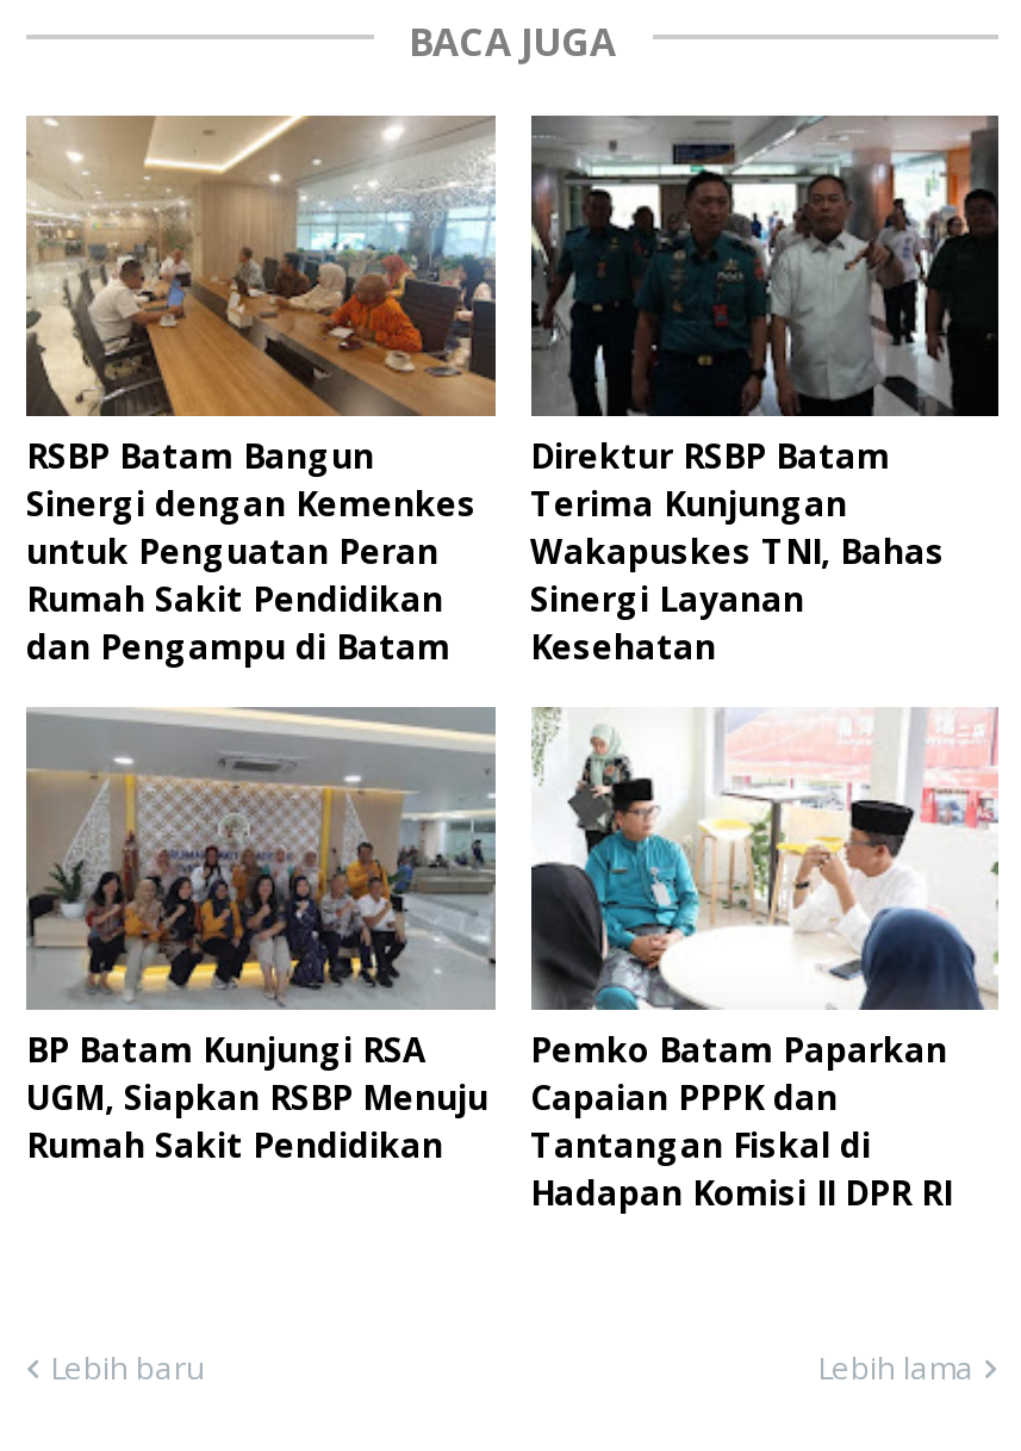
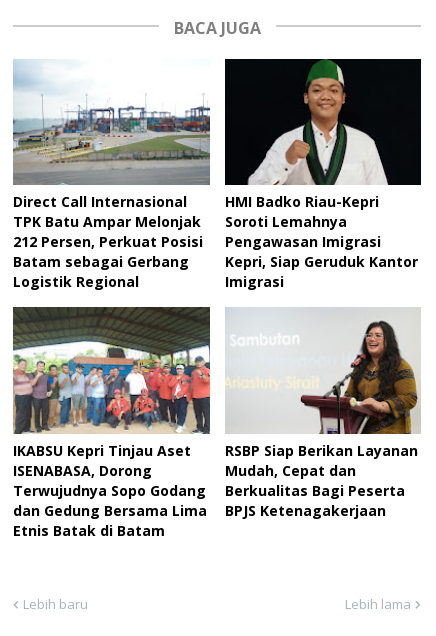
- [image]
- RSBP Batam Bangun
- Sinergi dengan Kemenkes
- untuk Penguatan Peran
- Rumah Sakit Pendidikan
- dan Pengampu di Batam
+ [image]
+ Direct Call Internasional
+ TPK Batu Ampar Melonjak
+ 212 Persen, Perkuat Posisi
+ Batam sebagai Gerbang
+ Logistik Regional

- [image]
- Direktur RSBP Batam
- Terima Kunjungan
- Wakapuskes TNI, Bahas
- Sinergi Layanan
- Kesehatan
+ [image]
+ HMI Badko Riau-Kepri
+ Soroti Lemahnya
+ Pengawasan Imigrasi
+ Kepri, Siap Geruduk Kantor
+ Imigrasi

- [image]
- BP Batam Kunjungi RSA
- UGM, Siapkan RSBP Menuju
- Rumah Sakit Pendidikan
+ [image]
+ IKABSU Kepri Tinjau Aset
+ ISENABASA, Dorong
+ Terwujudnya Sopo Godang
+ dan Gedung Bersama Lima
+ Etnis Batak di Batam

- [image]
- Pemko Batam Paparkan
- Capaian PPPK dan
- Tantangan Fiskal di
- Hadapan Komisi II DPR RI
+ [image]
+ RSBP Siap Berikan Layanan
+ Mudah, Cepat dan
+ Berkualitas Bagi Peserta
+ BPJS Ketenagakerjaan
